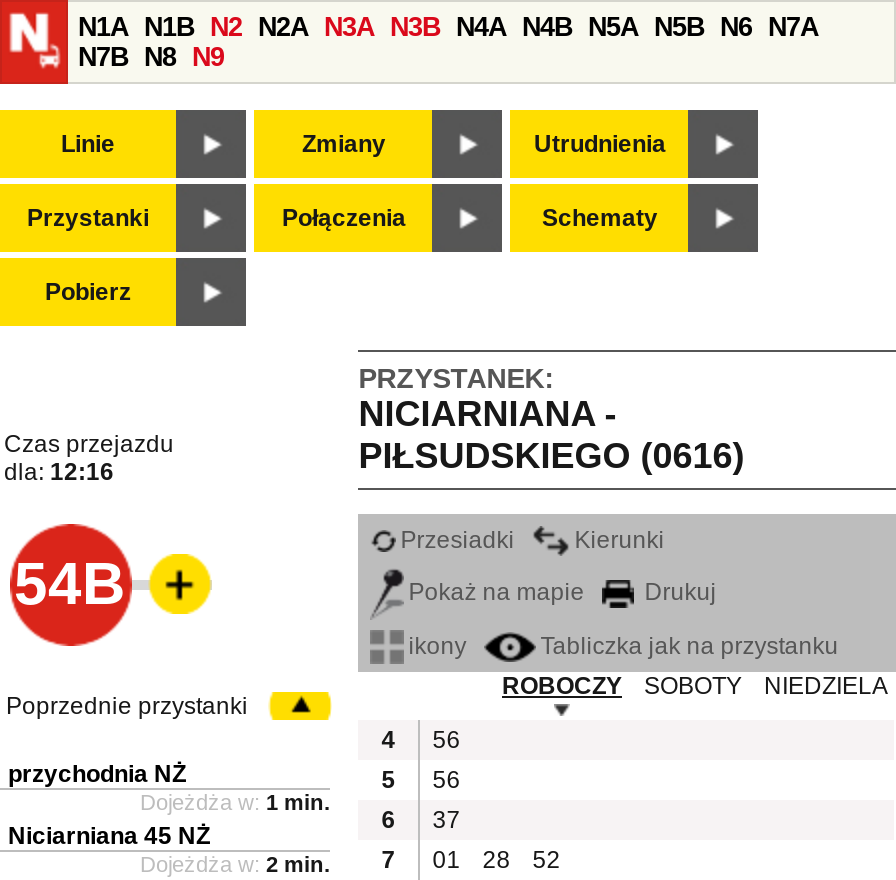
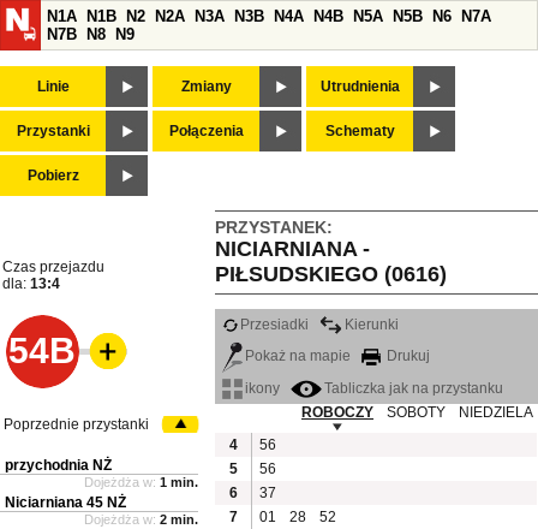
- dla: 12:16
+ dla: 13:4
